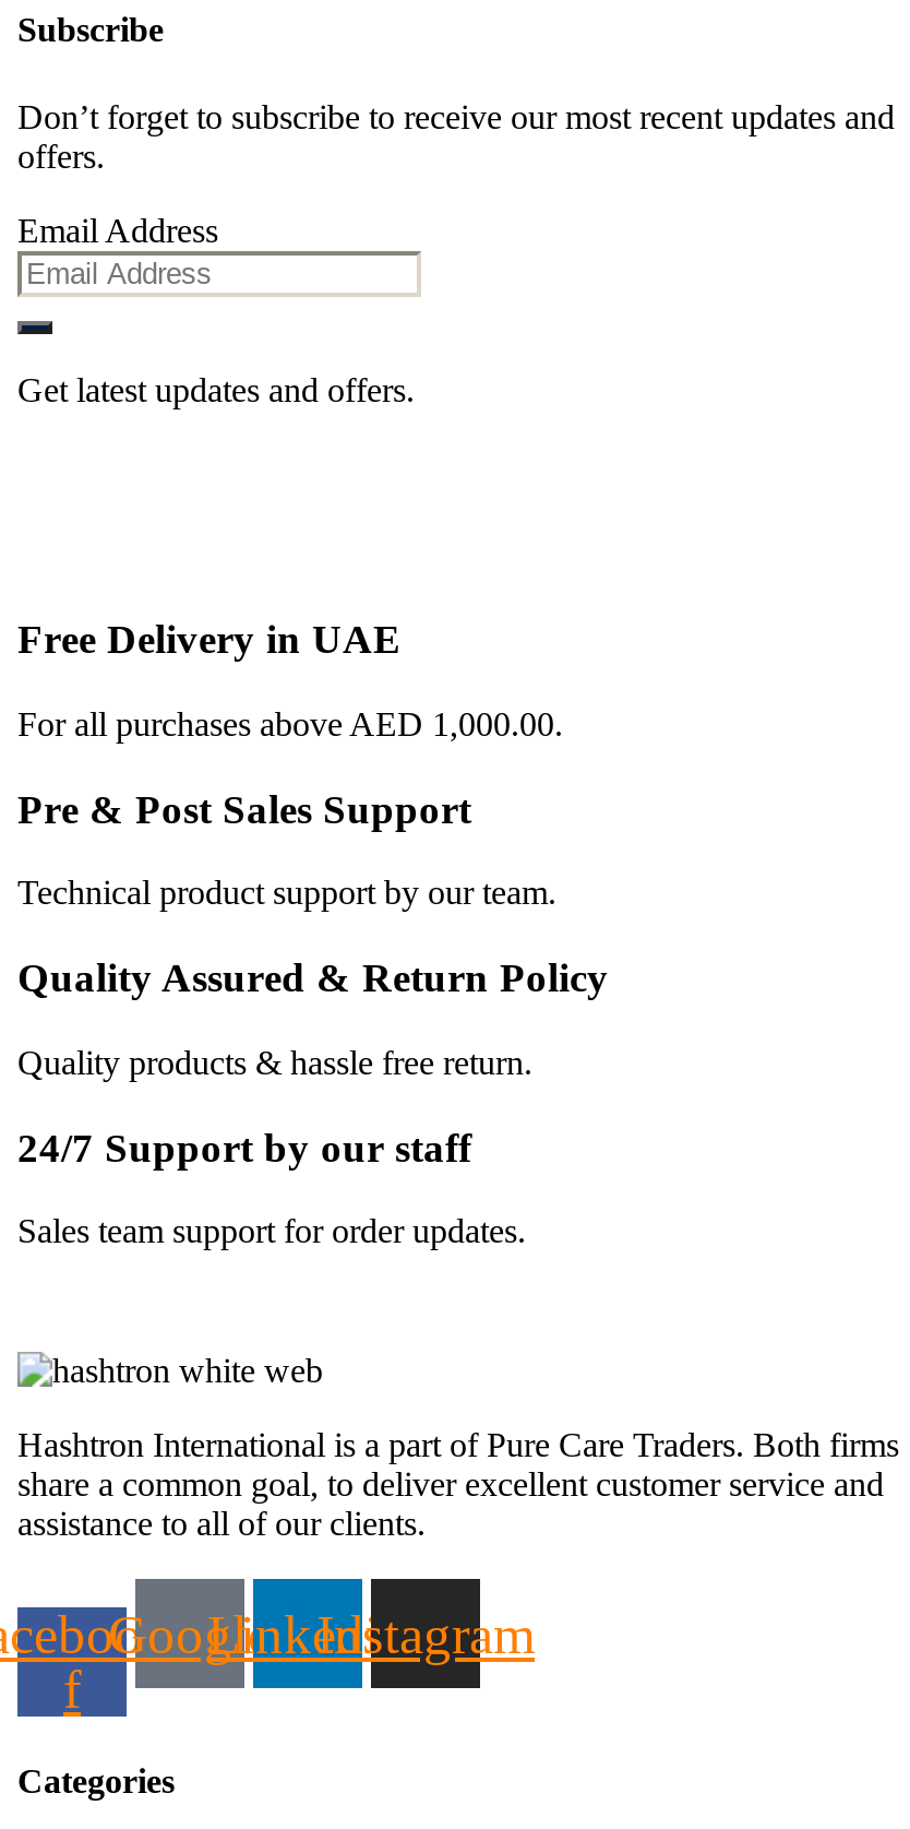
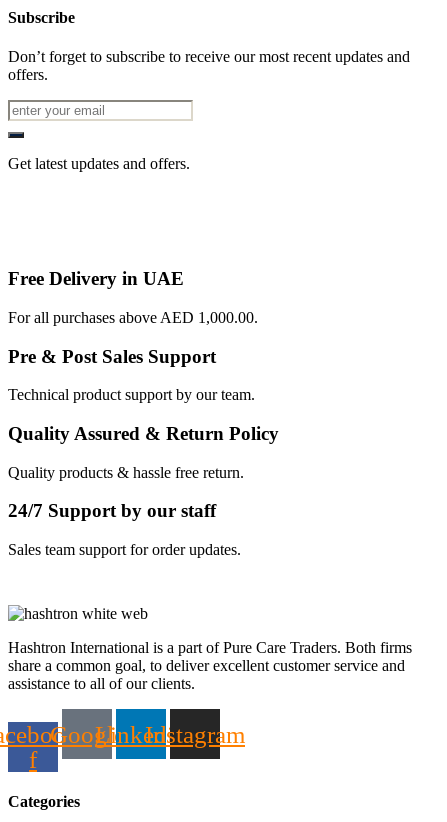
- Email Address
